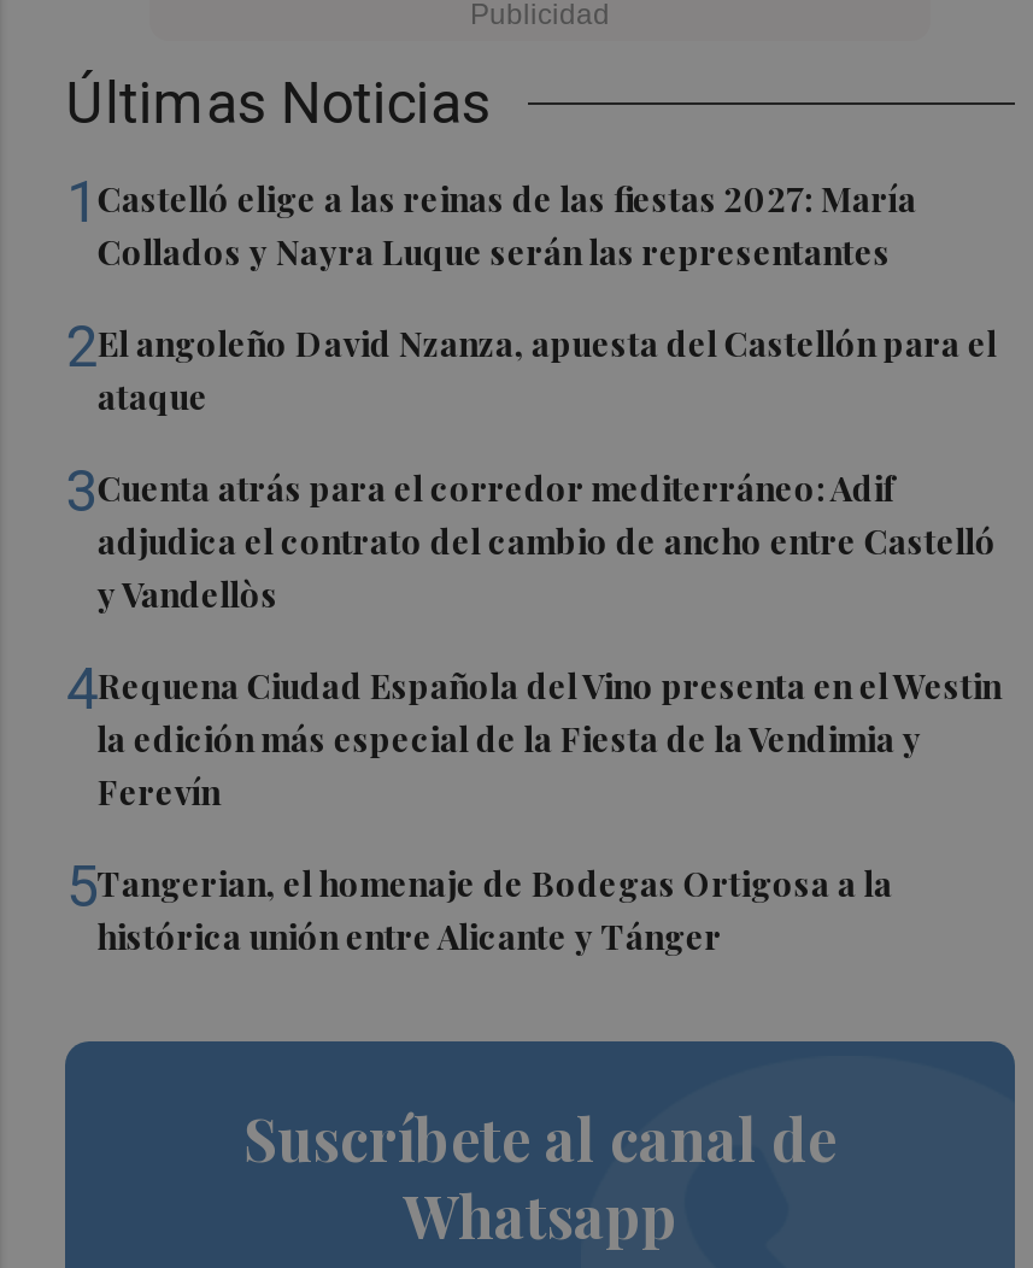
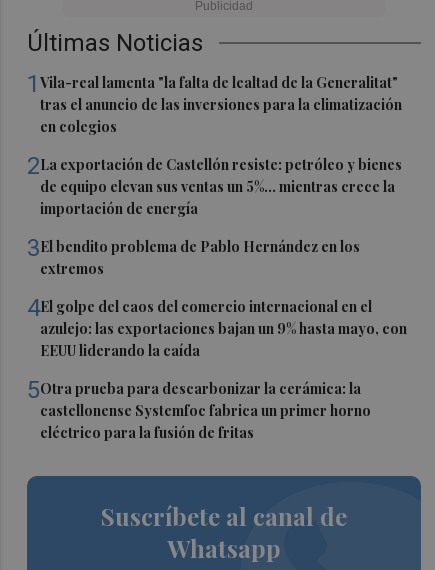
- 1 Castelló elige a las reinas de las fiestas 2027: María
- Collados y Nayra Luque serán las representantes
+ 1 Vila-real lamenta "la falta de lealtad de la Generalitat"
+ tras el anuncio de las inversiones para la climatización
+ en colegios

- 2El angoleño David Nzanza, apuesta del Castellón para el
- ataque
+ 2La exportación de Castellón resiste: petróleo y bienes
+ de equipo elevan sus ventas un 5%... mientras crece la
+ importación de energía

- 3Cuenta atrás para el corredor mediterráneo: Adif
- adjudica el contrato del cambio de ancho entre Castelló
- y Vandellòs
+ 3El bendito problema de Pablo Hernández en los
+ extremos

- 4Requena Ciudad Española del Vino presenta en el Westin
- la edición más especial de la Fiesta de la Vendimia y
- Ferevín
+ 4El golpe del caos del comercio internacional en el
+ azulejo: las exportaciones bajan un 9% hasta mayo, con
+ EEUU liderando la caída

- 5Tangerian, el homenaje de Bodegas Ortigosa a la
- histórica unión entre Alicante y Tánger
+ 5Otra prueba para descarbonizar la cerámica: la
+ castellonense Systemfoc fabrica un primer horno
+ eléctrico para la fusión de fritas
